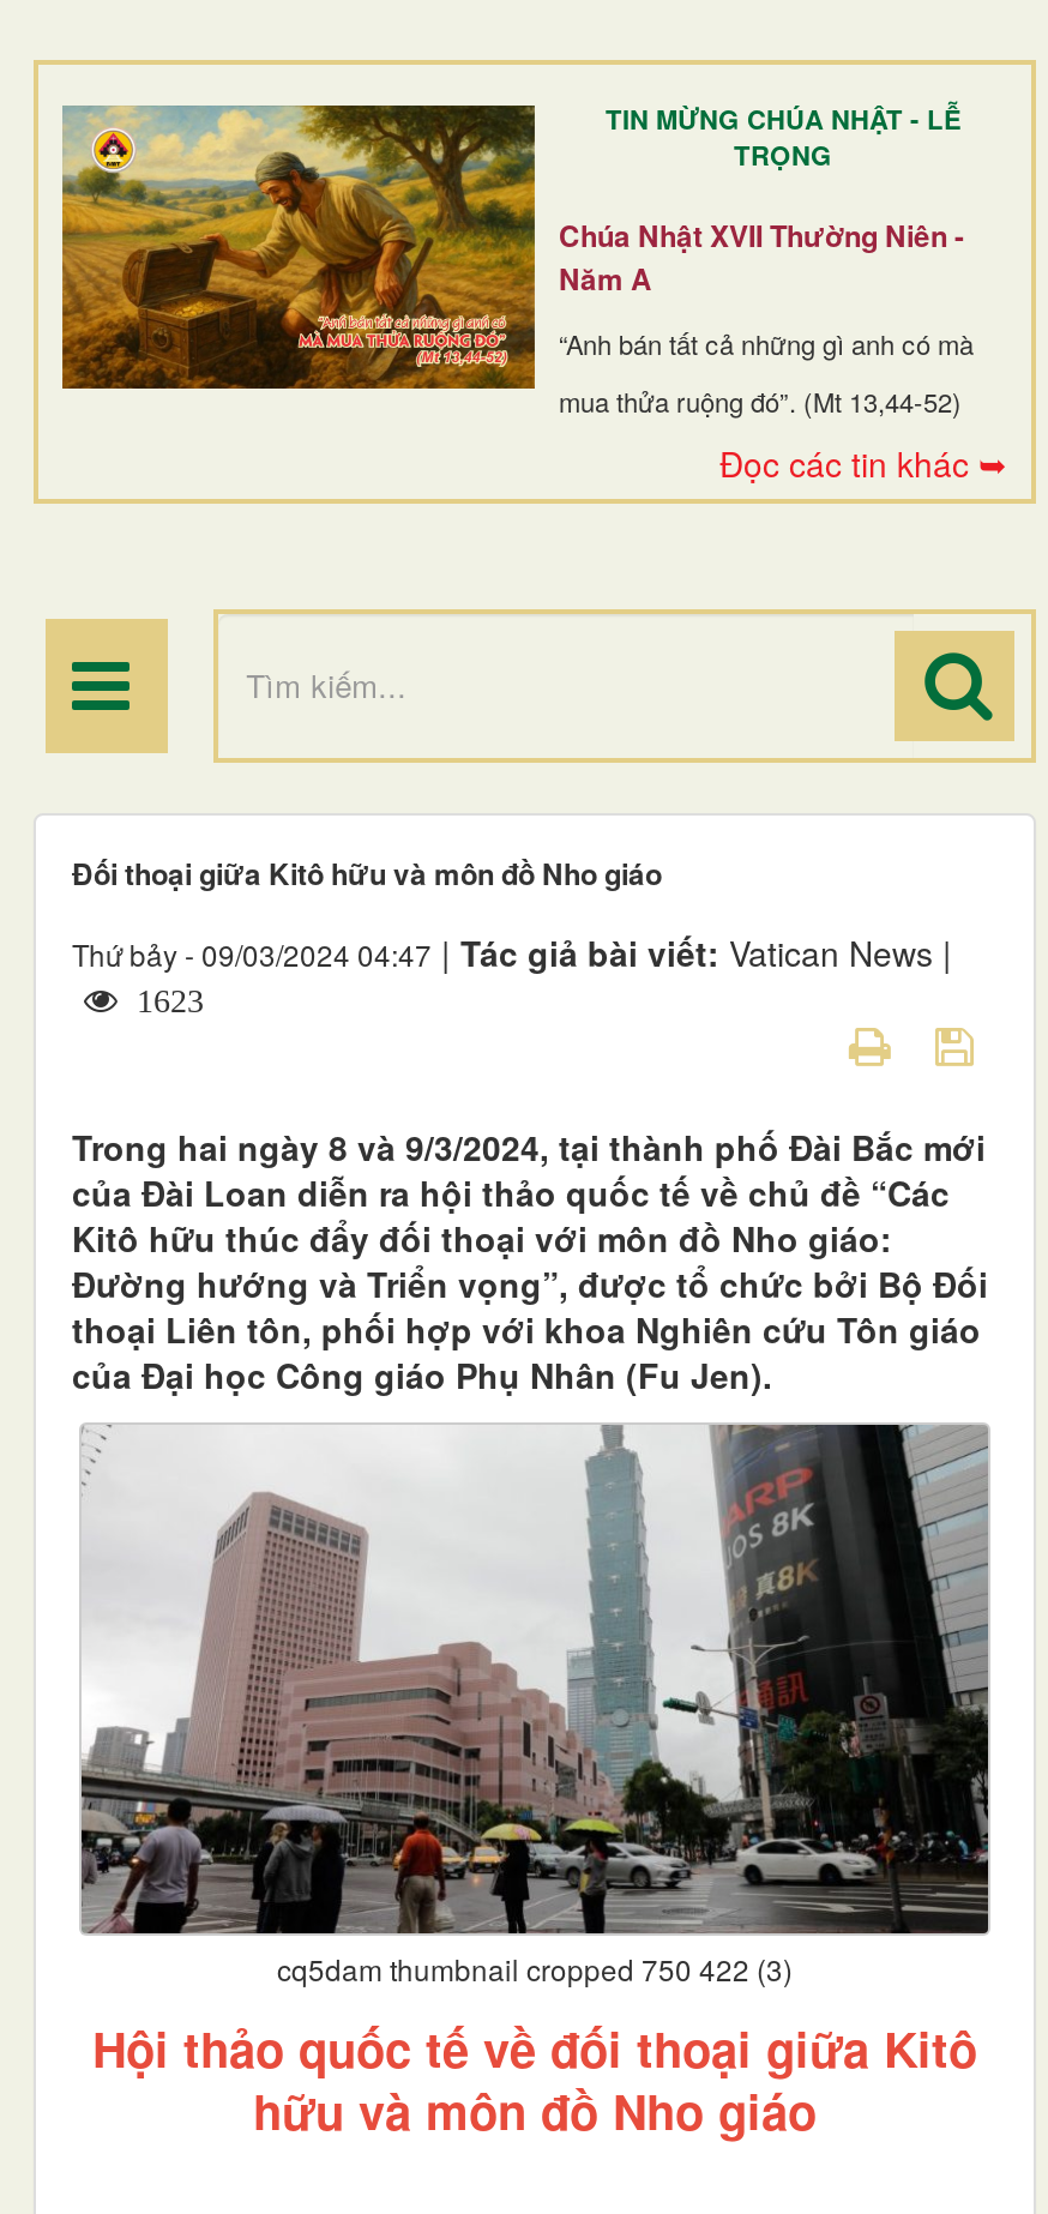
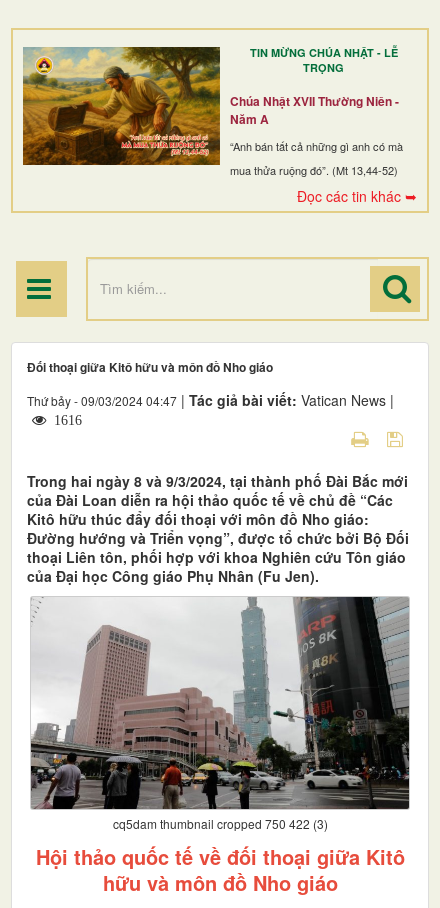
- 1623
+ 1616
